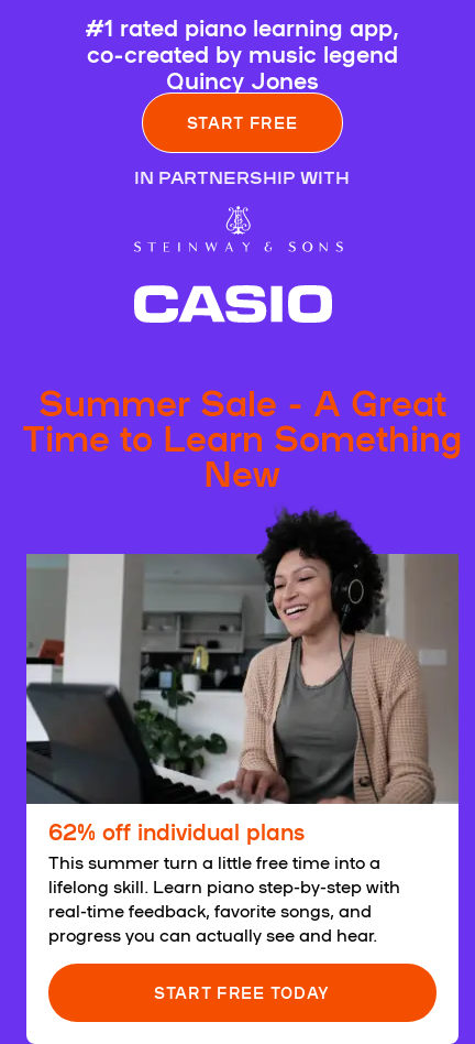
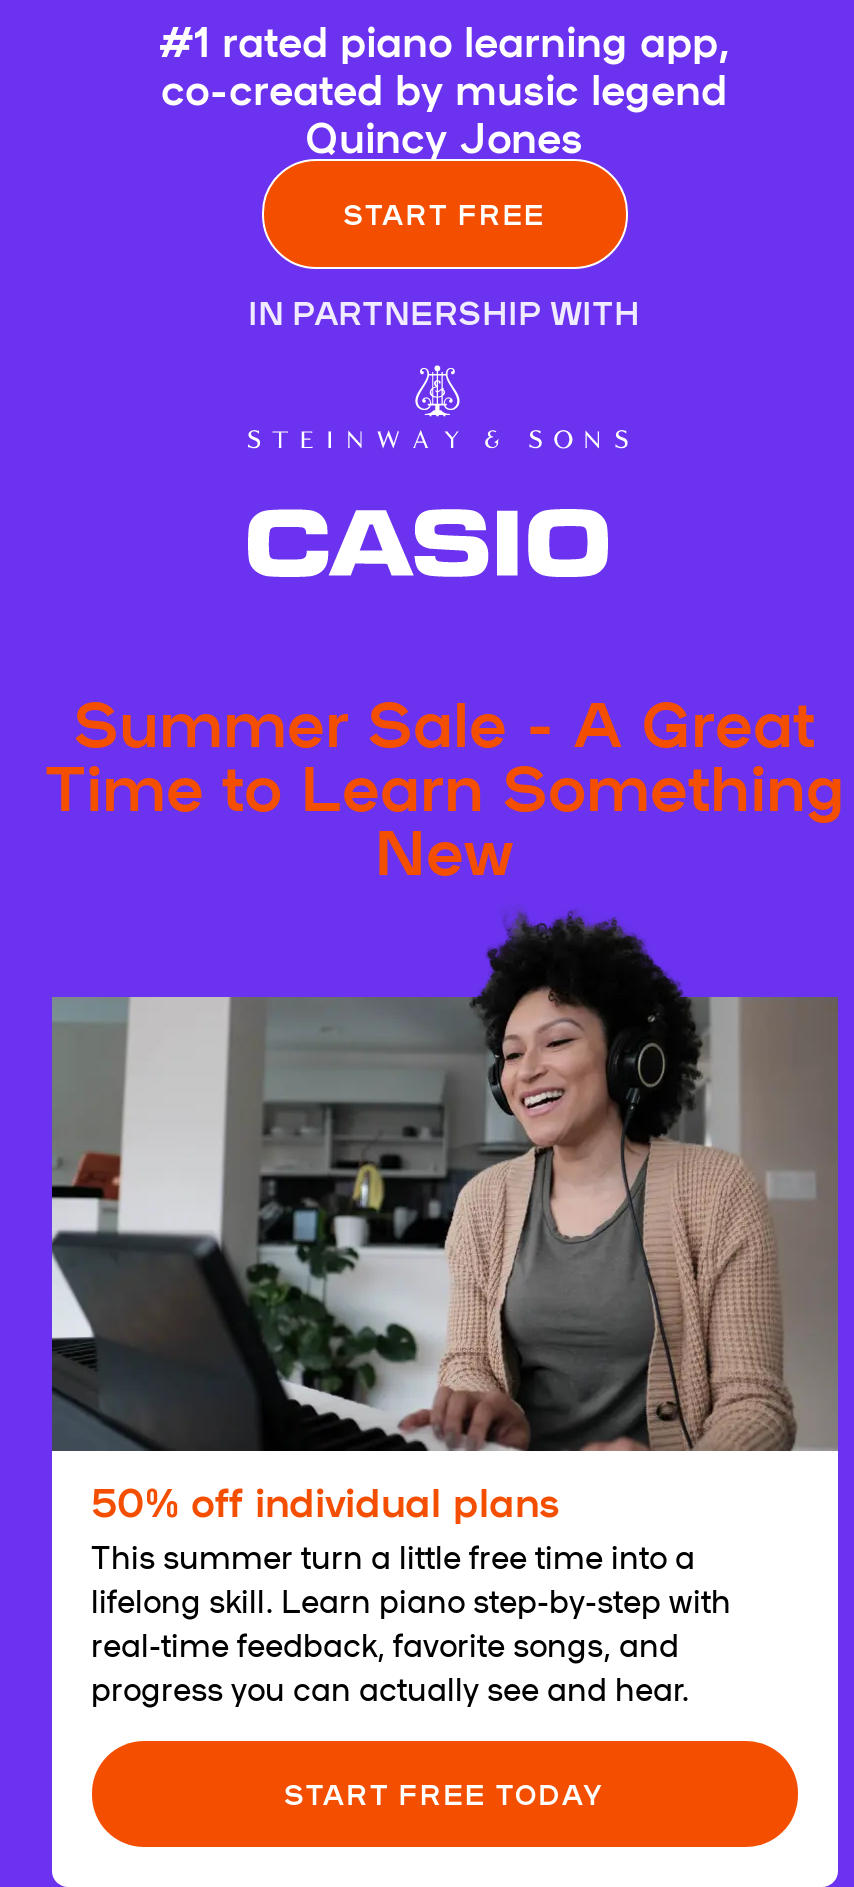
- 62% off individual plans
+ 50% off individual plans
